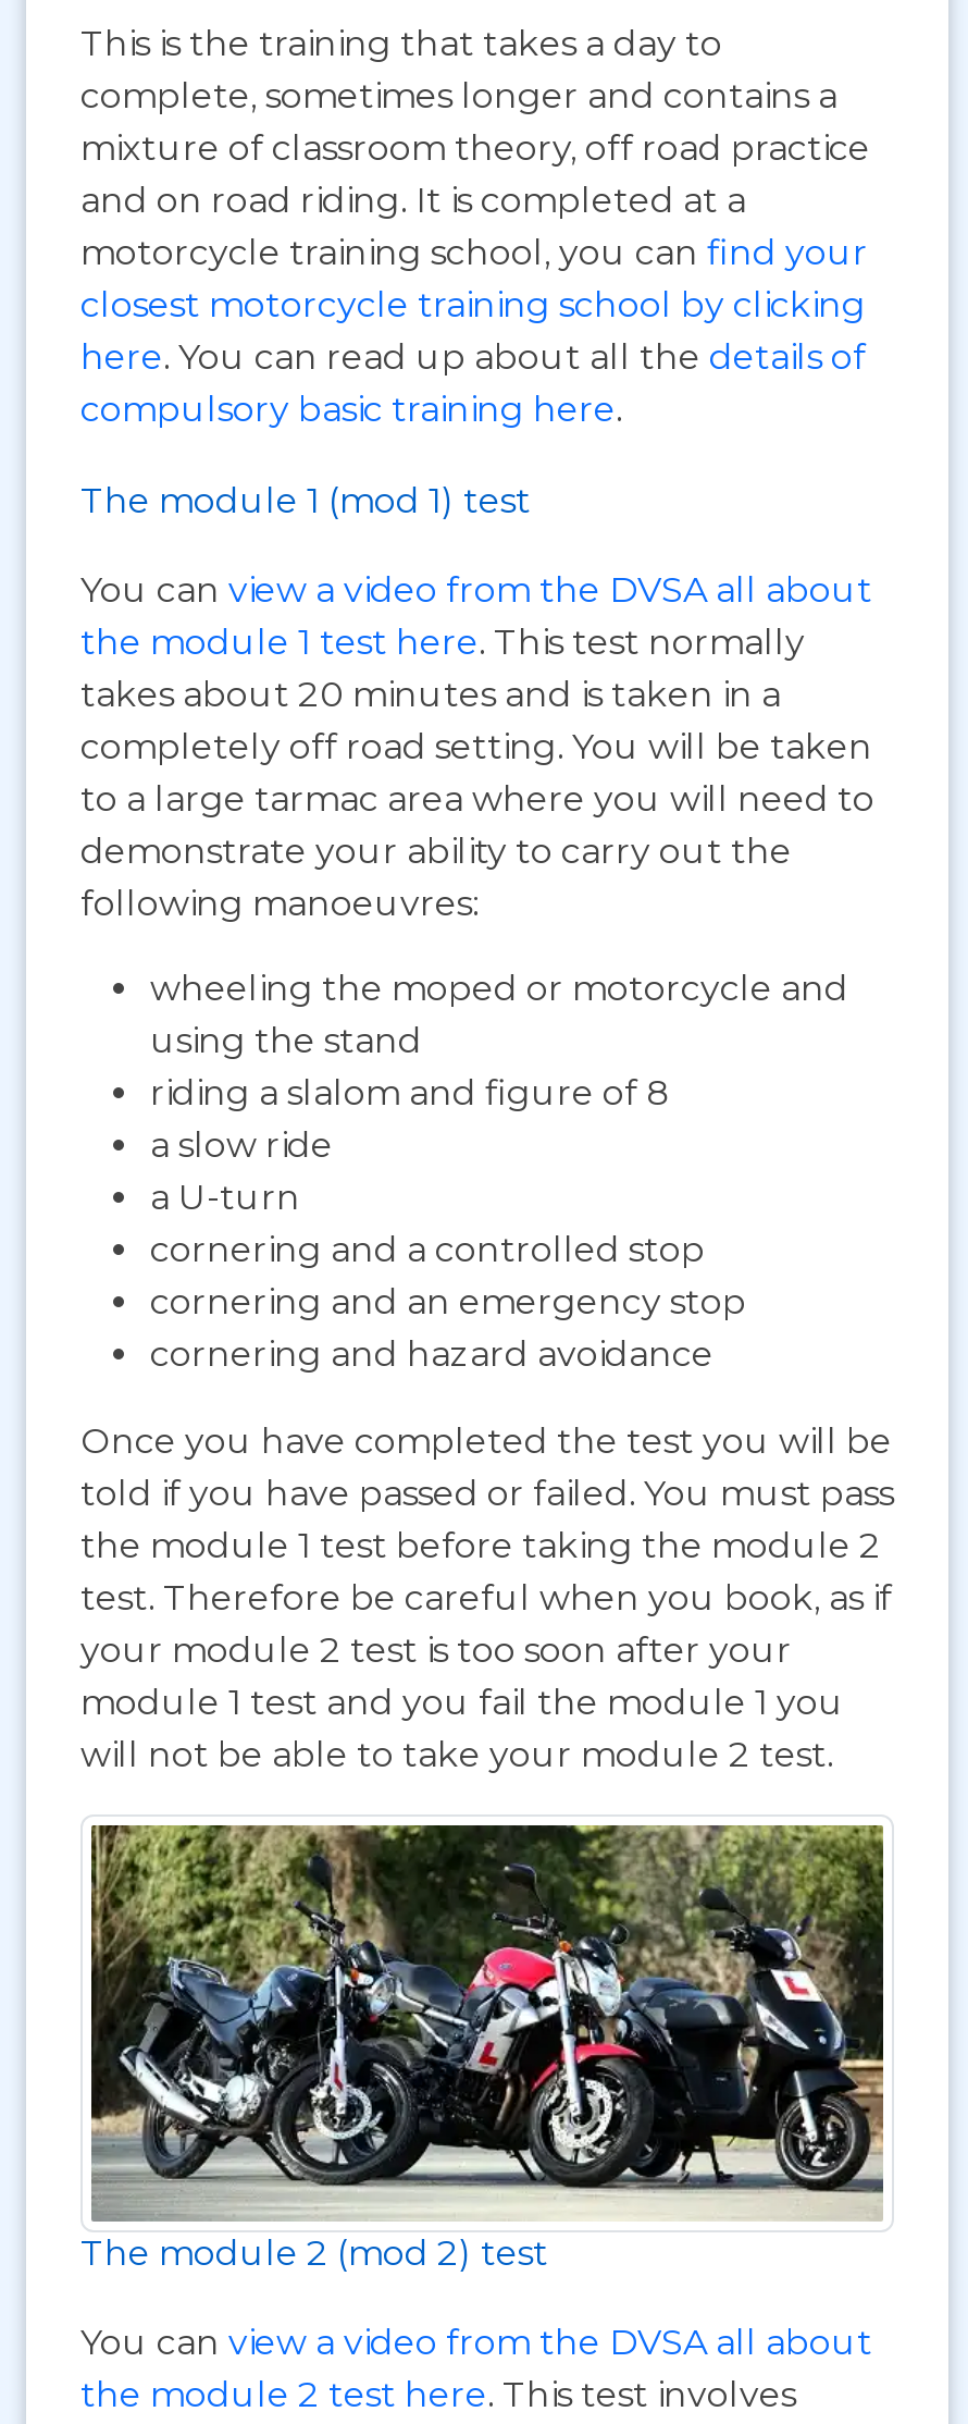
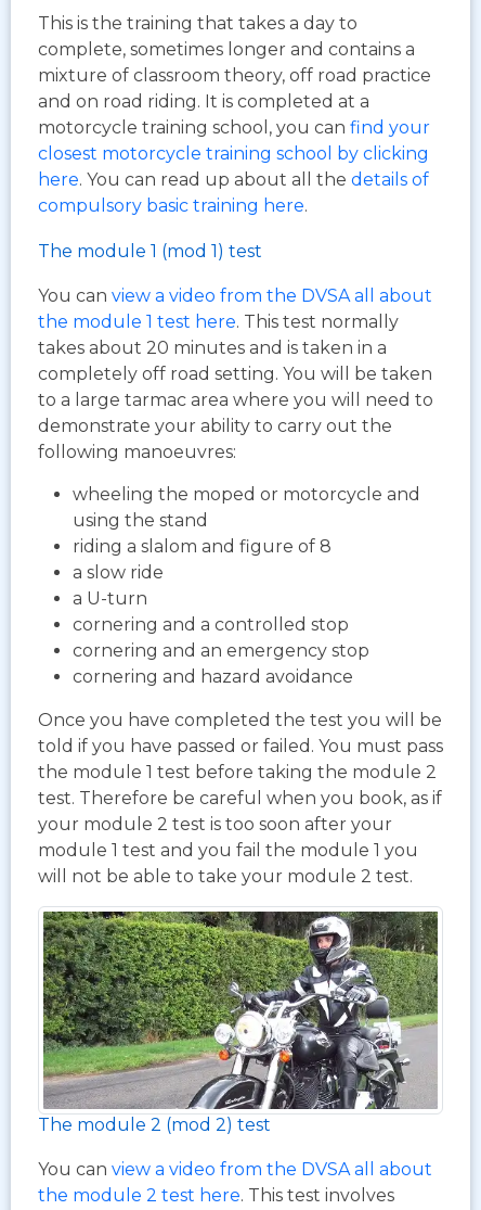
- [image]
+ [image]
